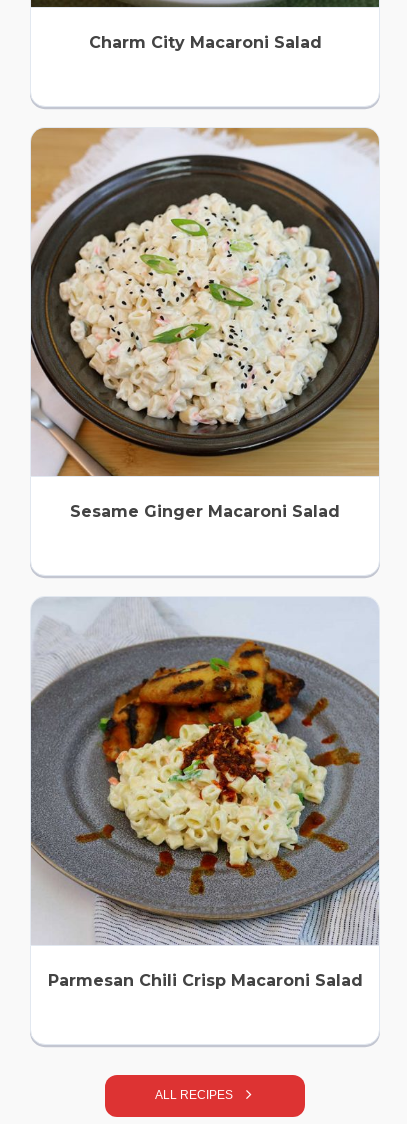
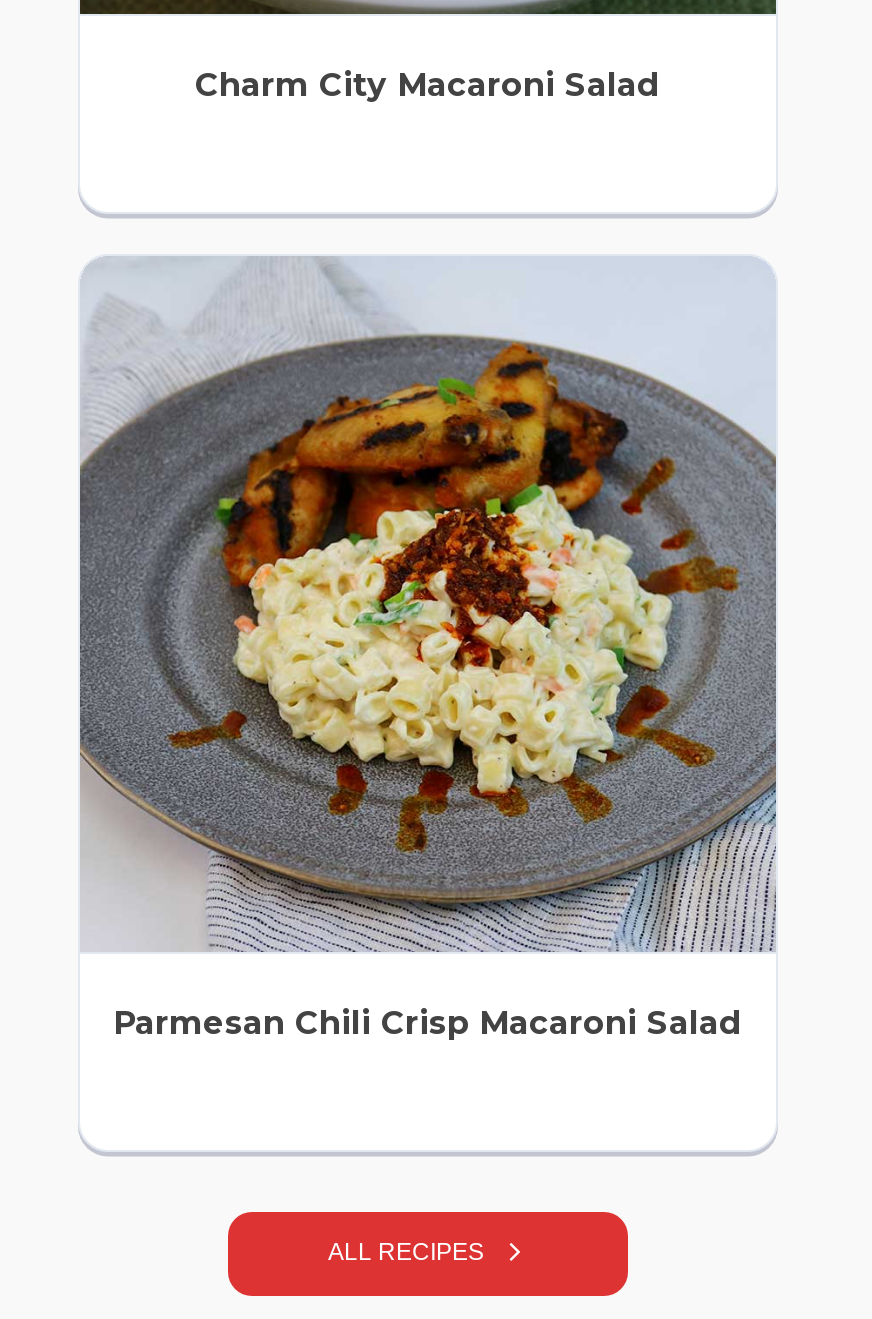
- [image]
- Sesame Ginger Macaroni Salad
